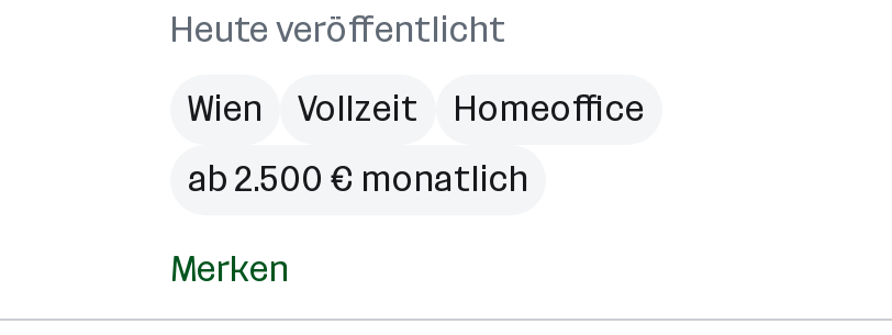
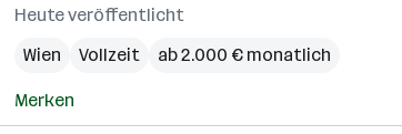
- Homeoffice
- ab 2.500 € monatlich
+ ab 2.000 € monatlich
